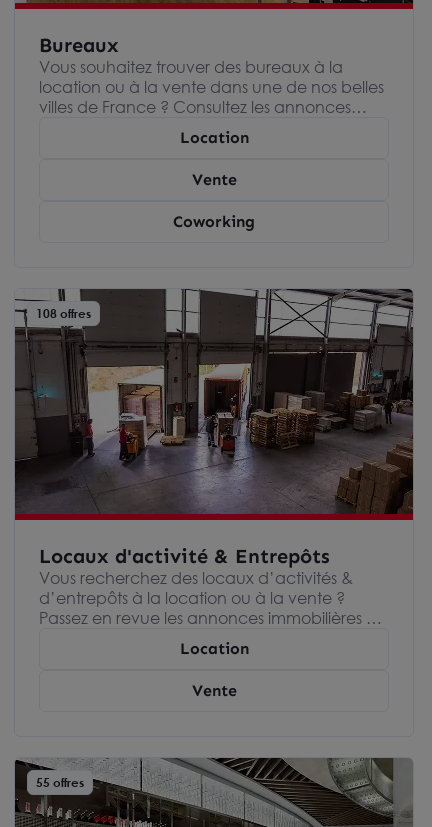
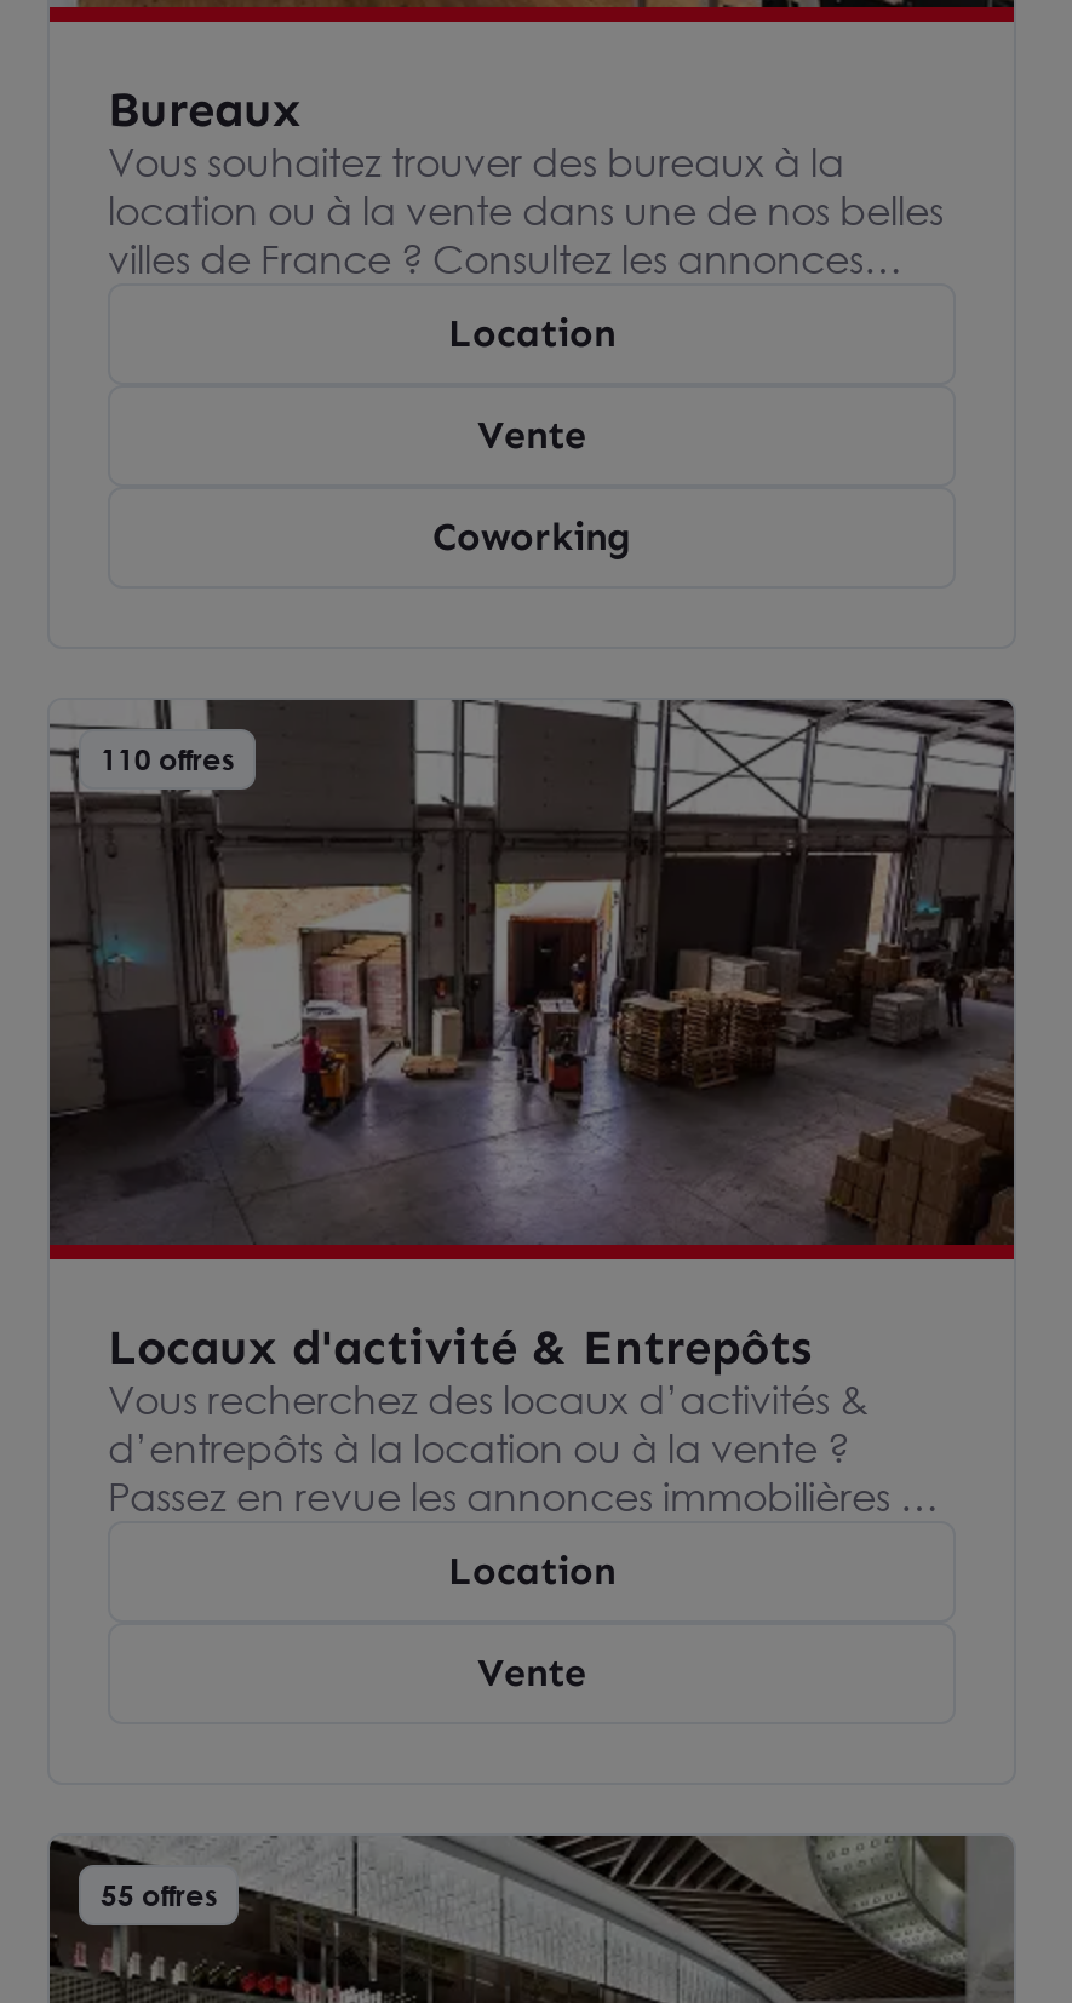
- 108 offres
+ 110 offres
